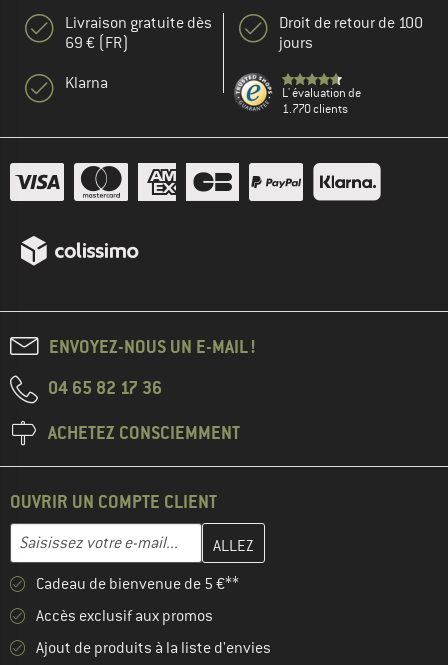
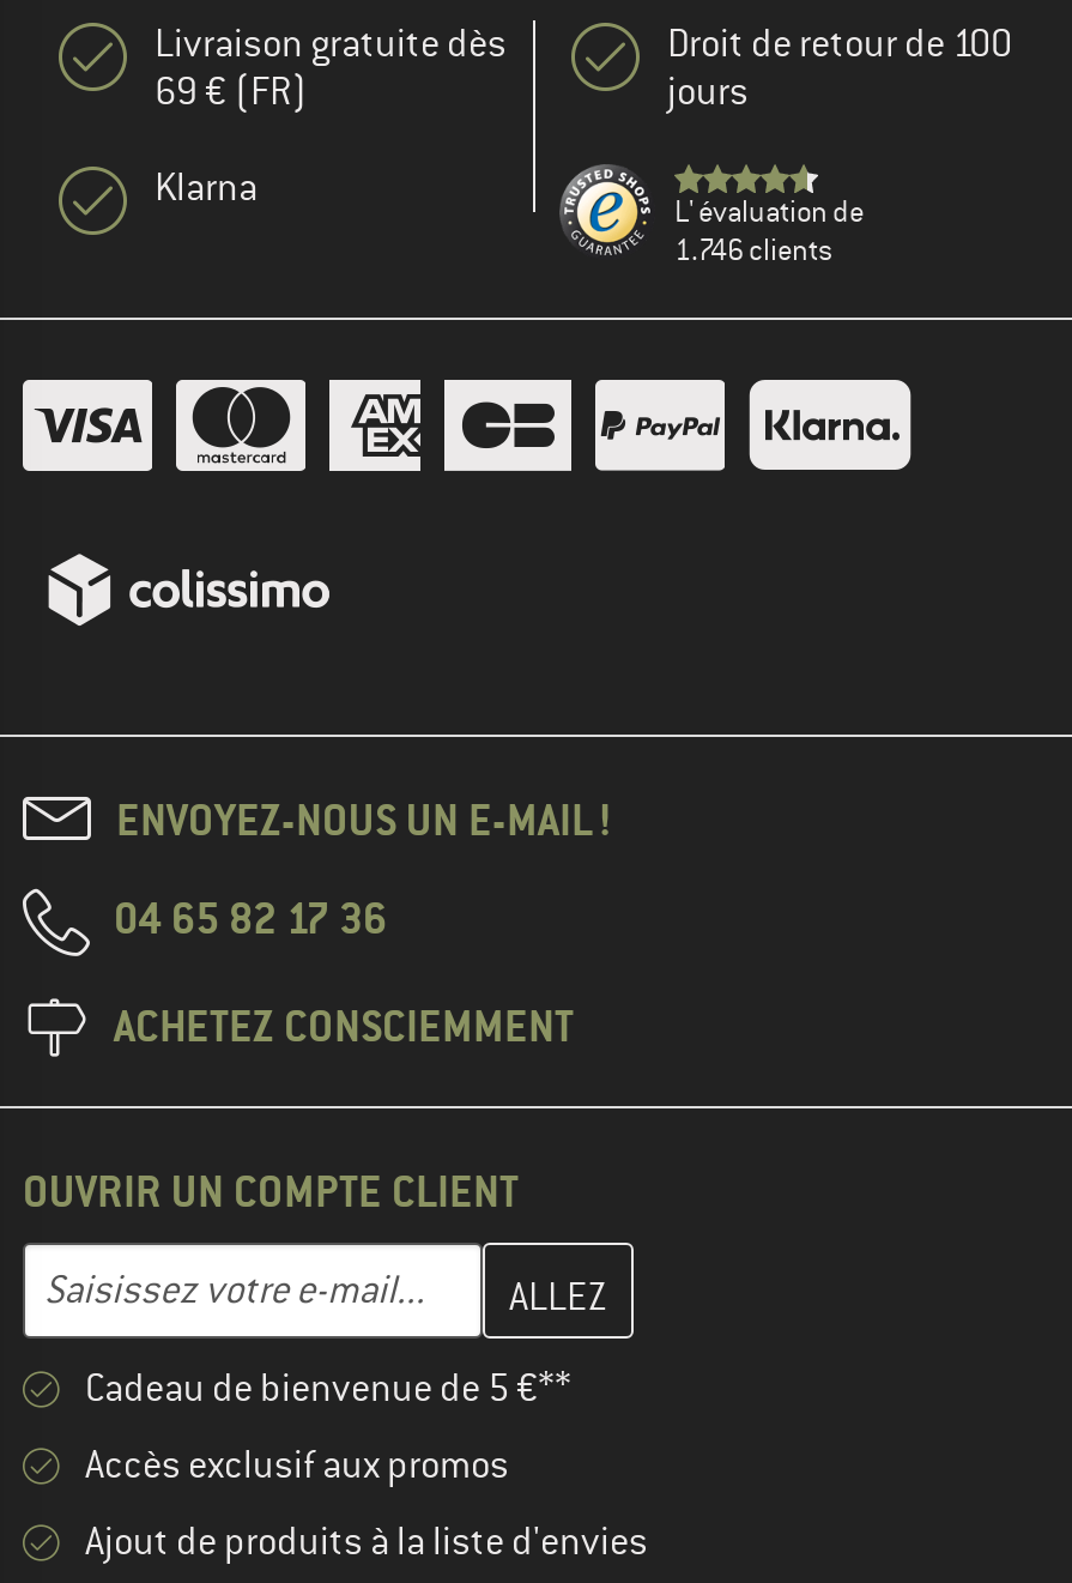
- 1.770 clients
+ 1.746 clients
